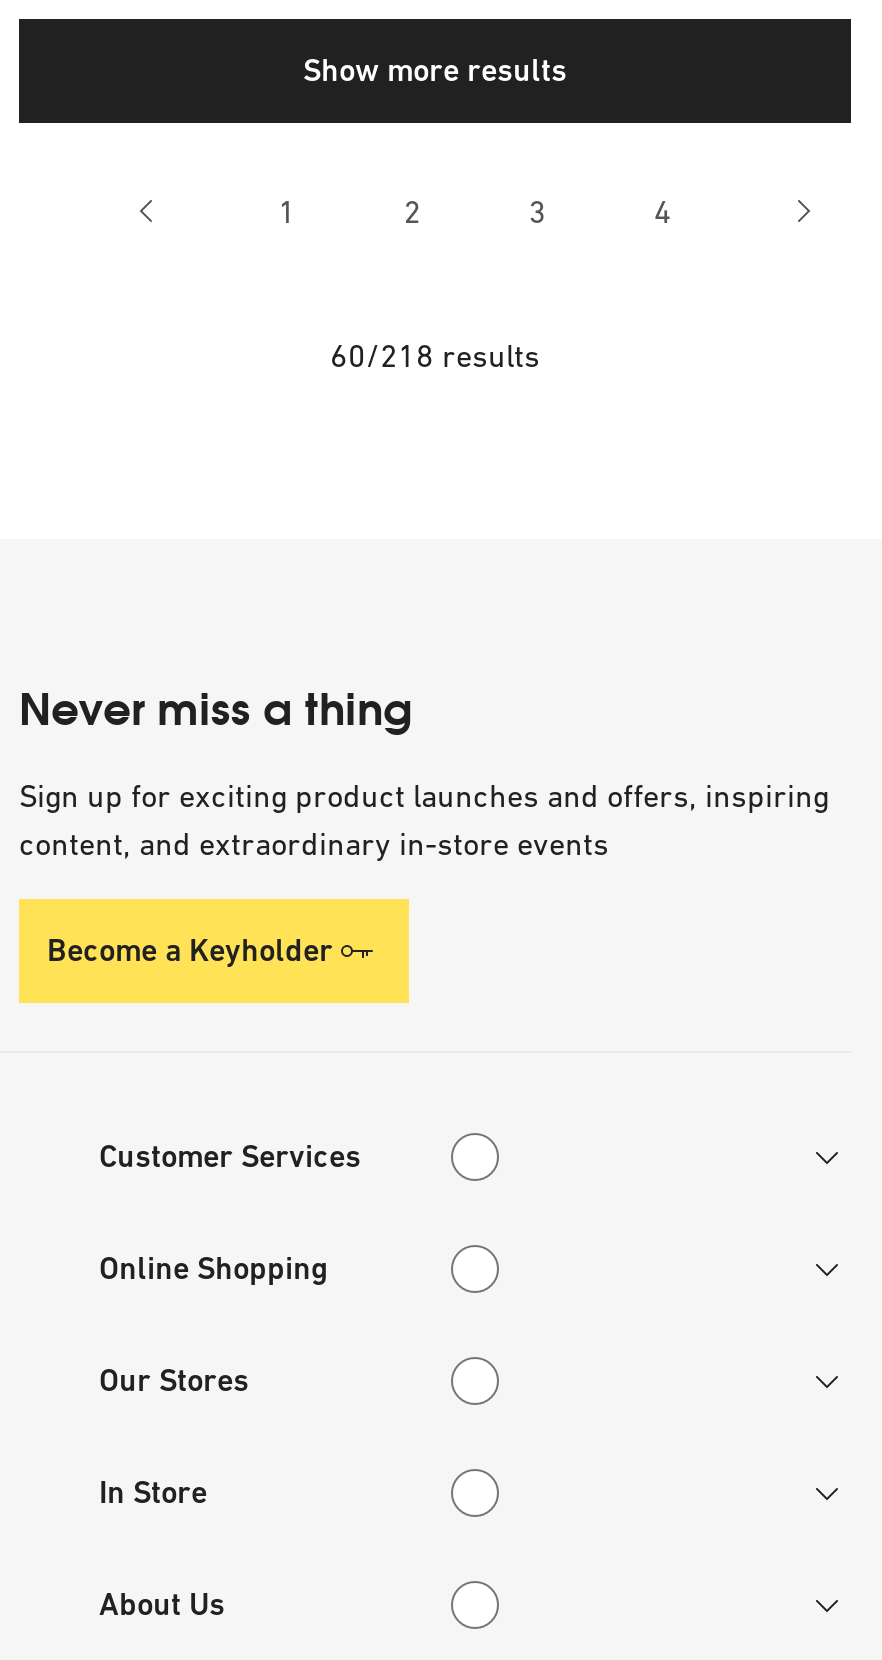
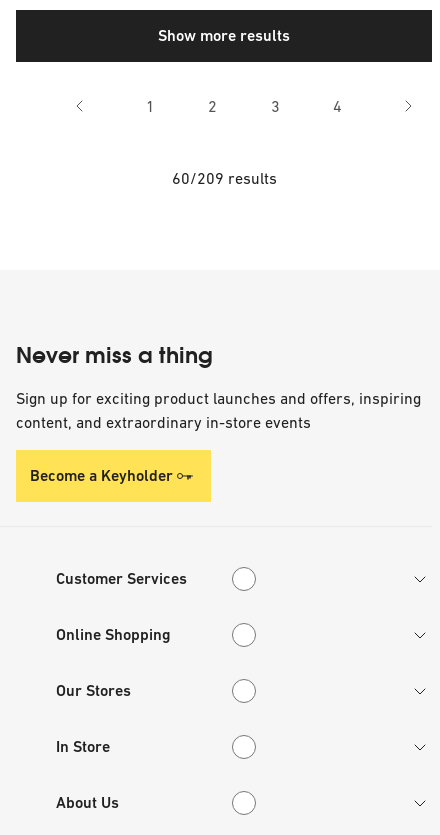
- 60/218 results
+ 60/209 results
